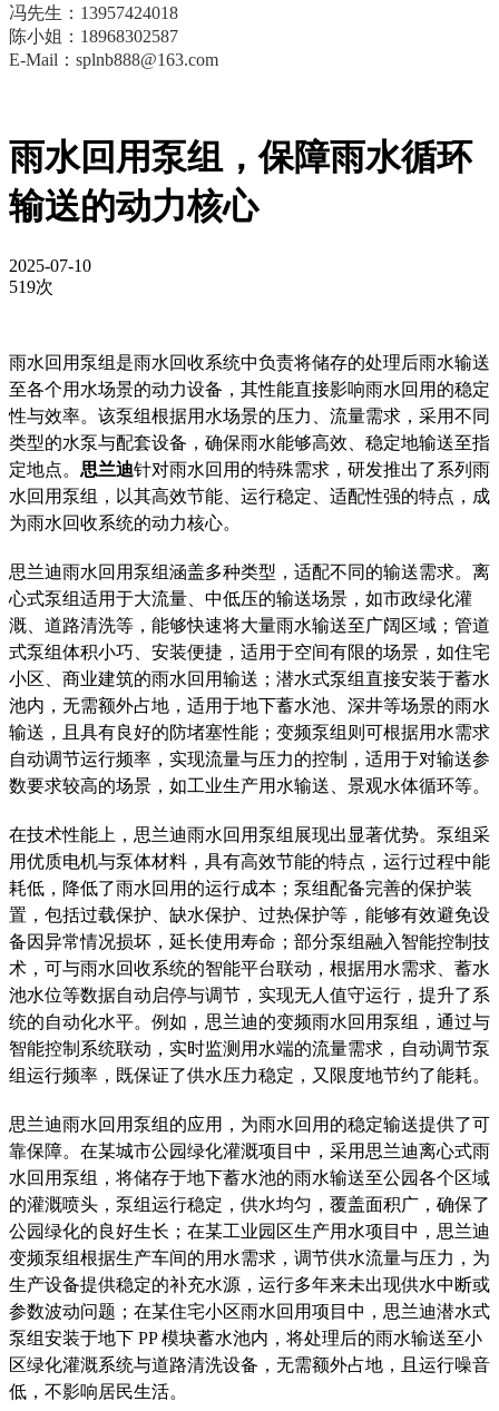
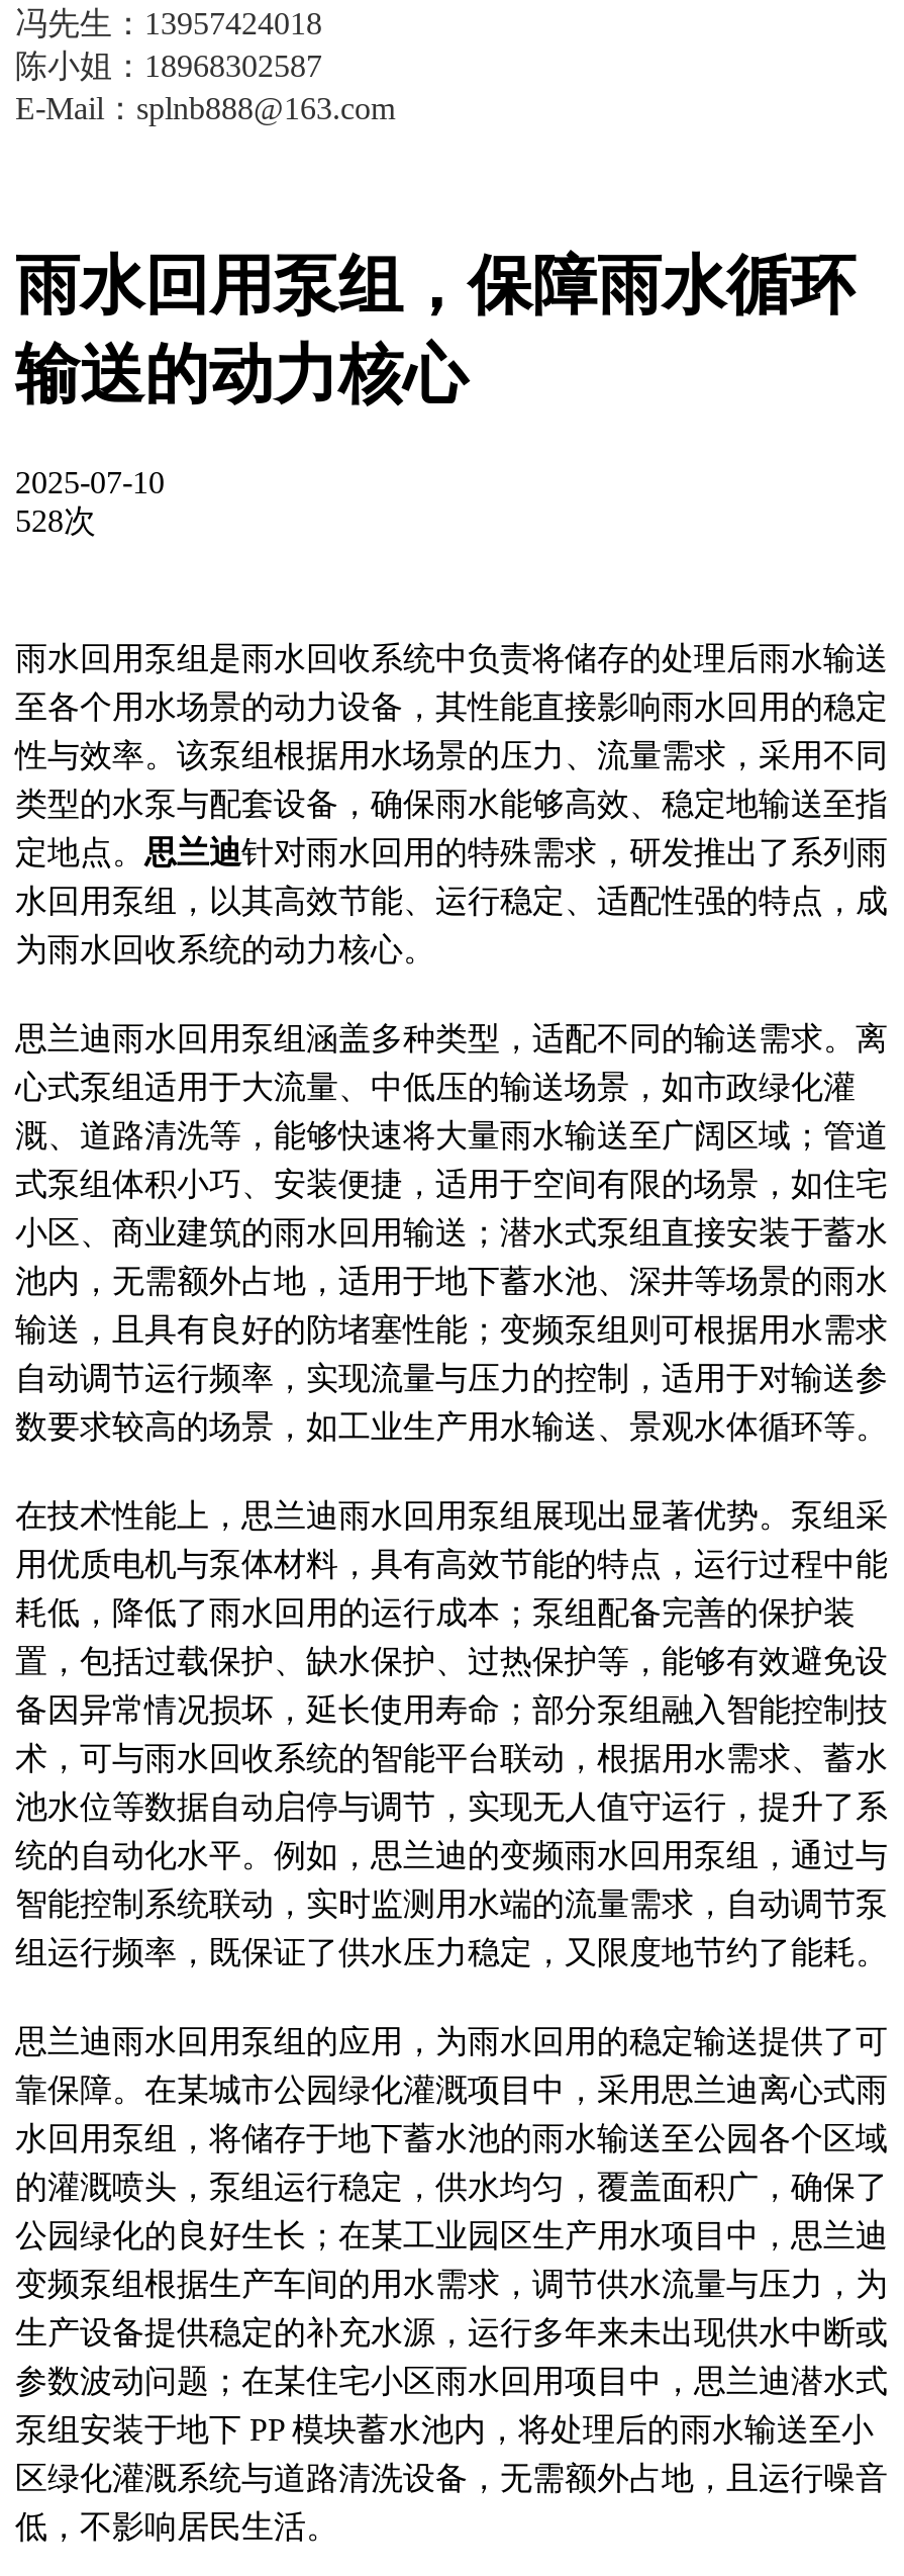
- 519次
+ 528次
